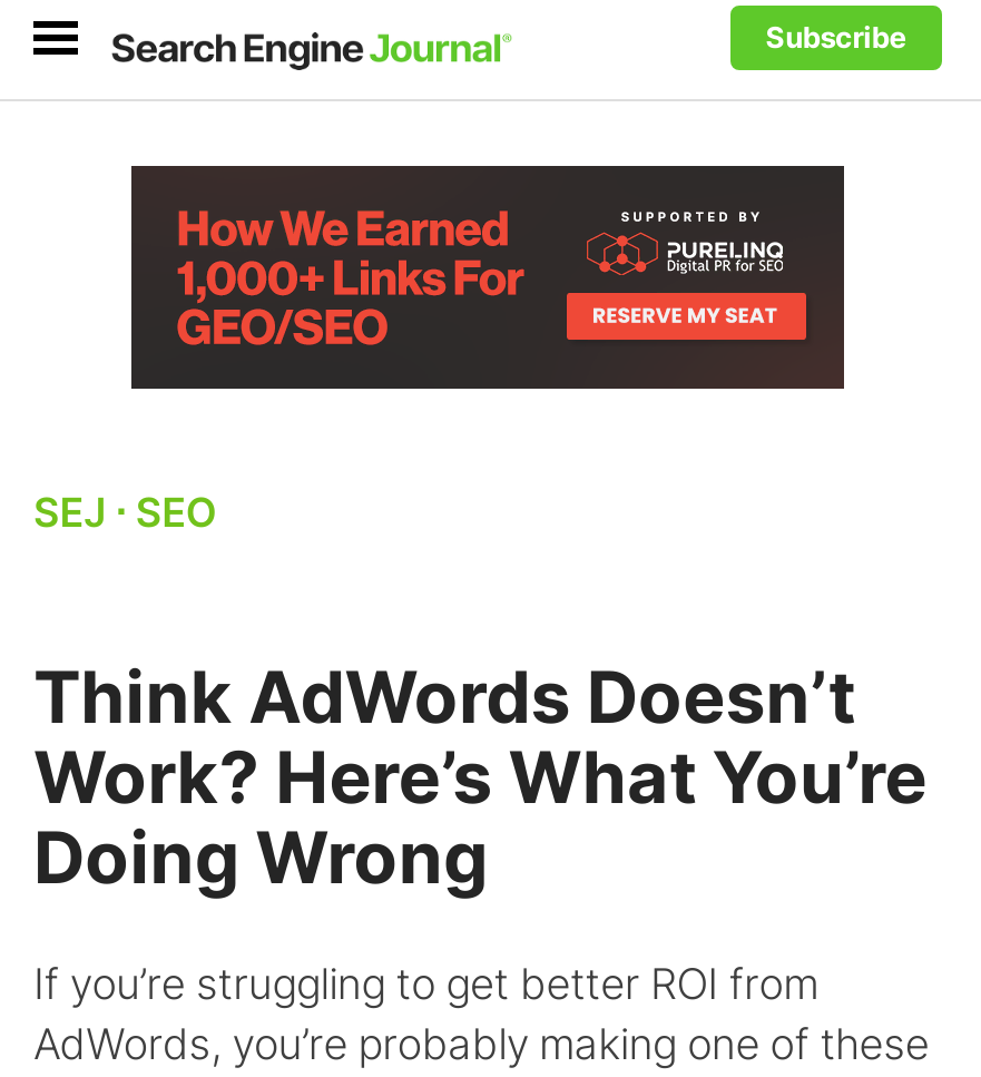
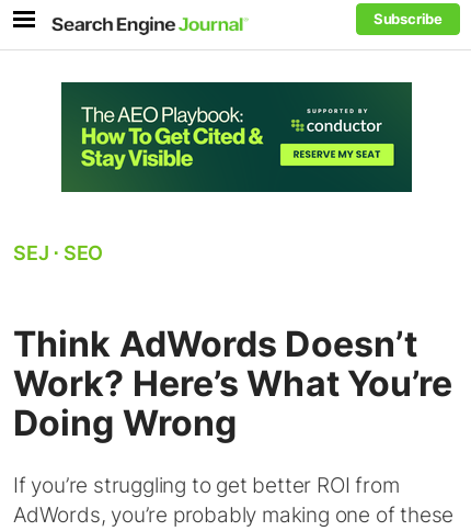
- [image]
+ [image]
